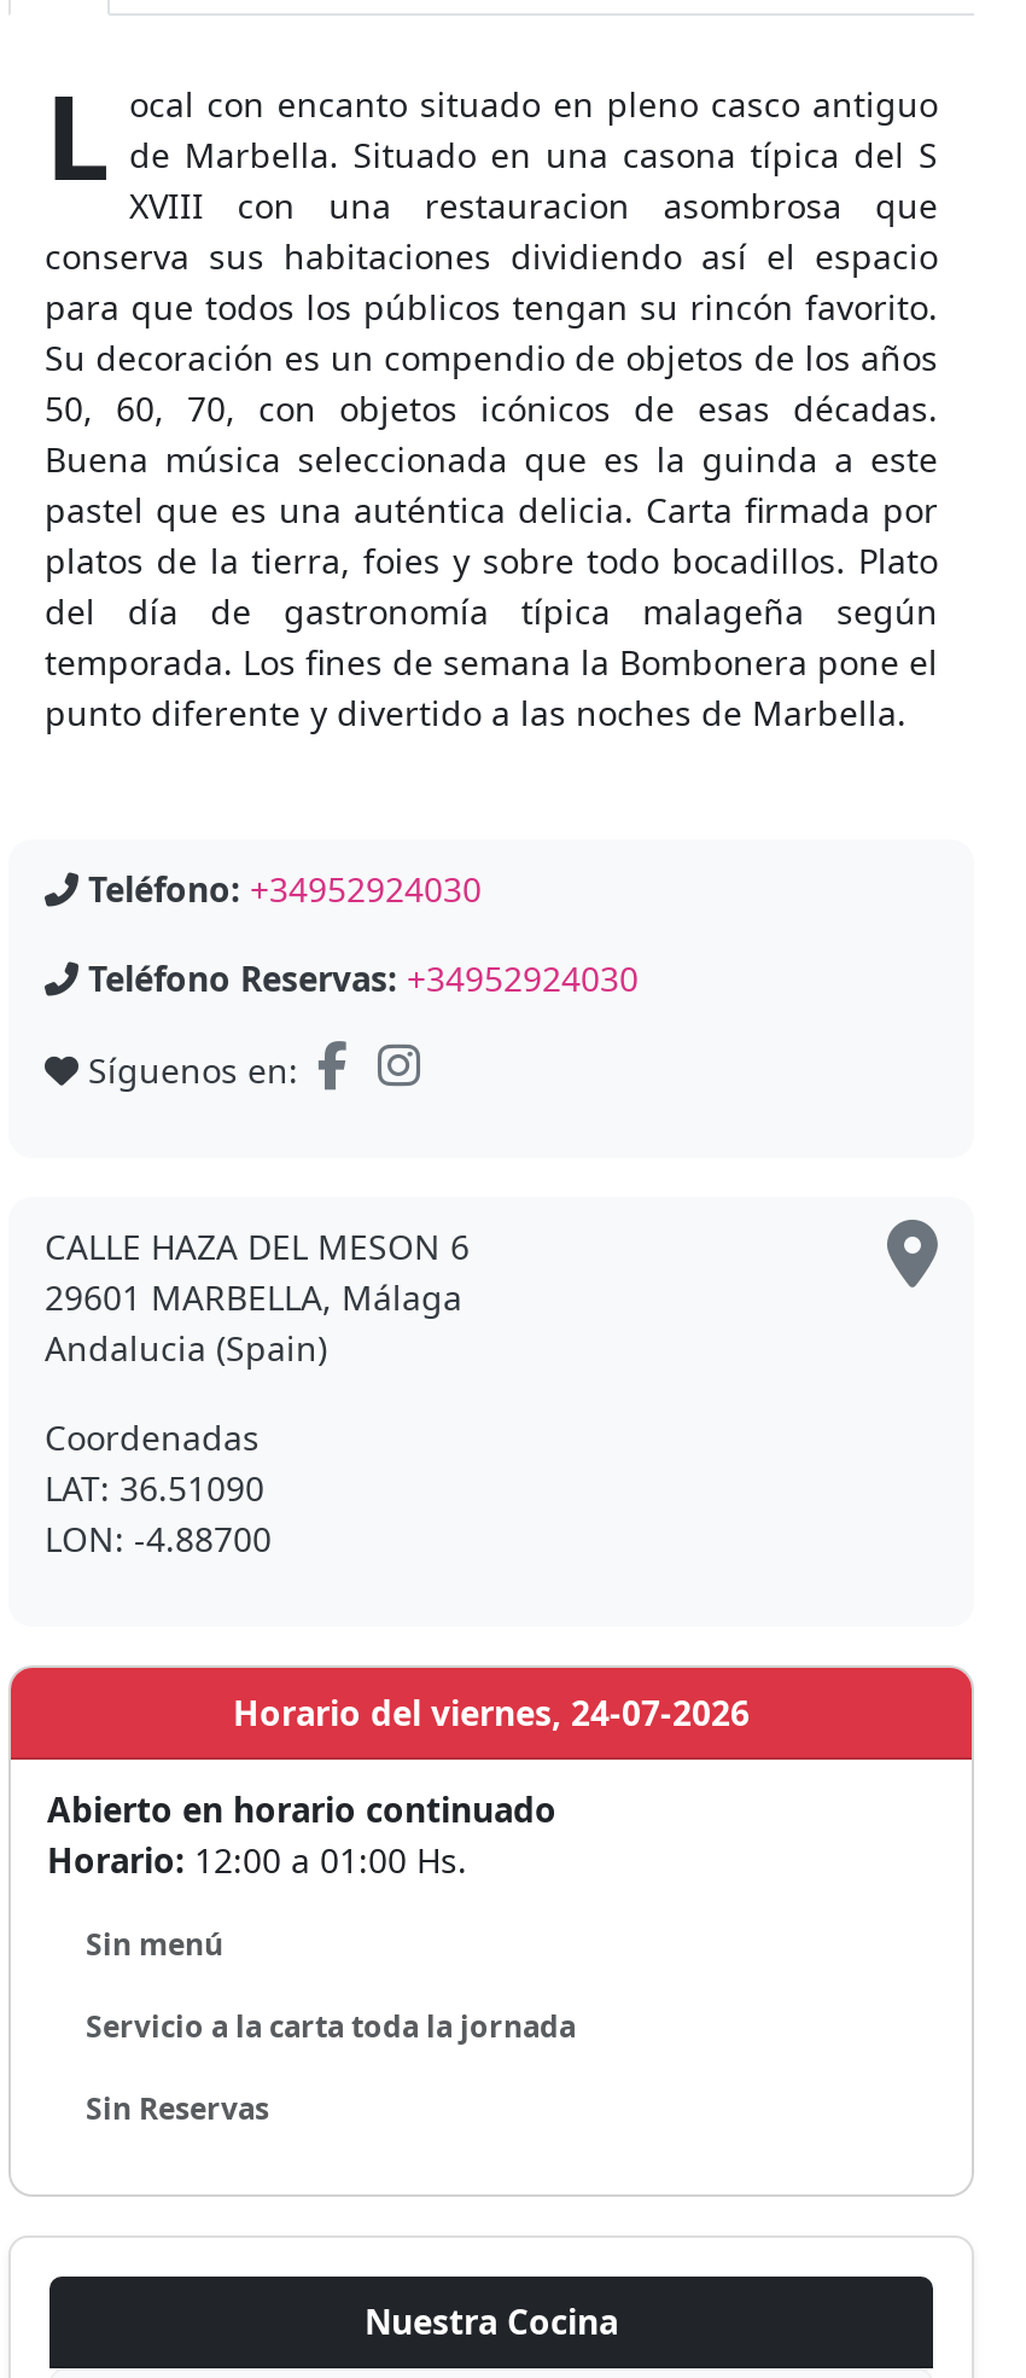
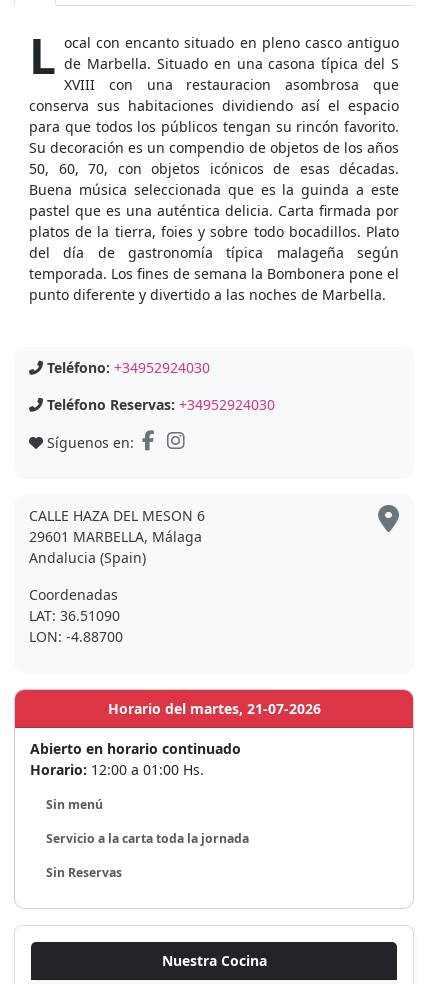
- Horario del viernes, 24-07-2026
+ Horario del martes, 21-07-2026
